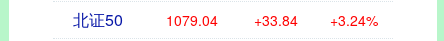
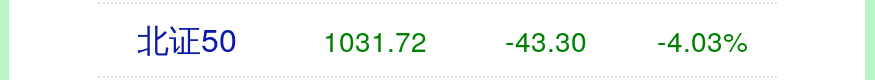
- 1079.04
+ 1031.72

- +33.84
+ -43.30

- +3.24%
+ -4.03%
